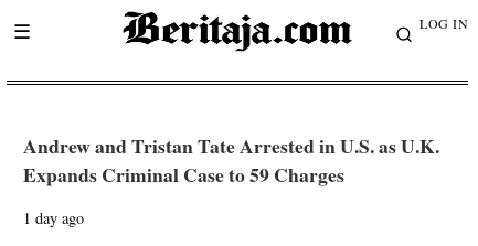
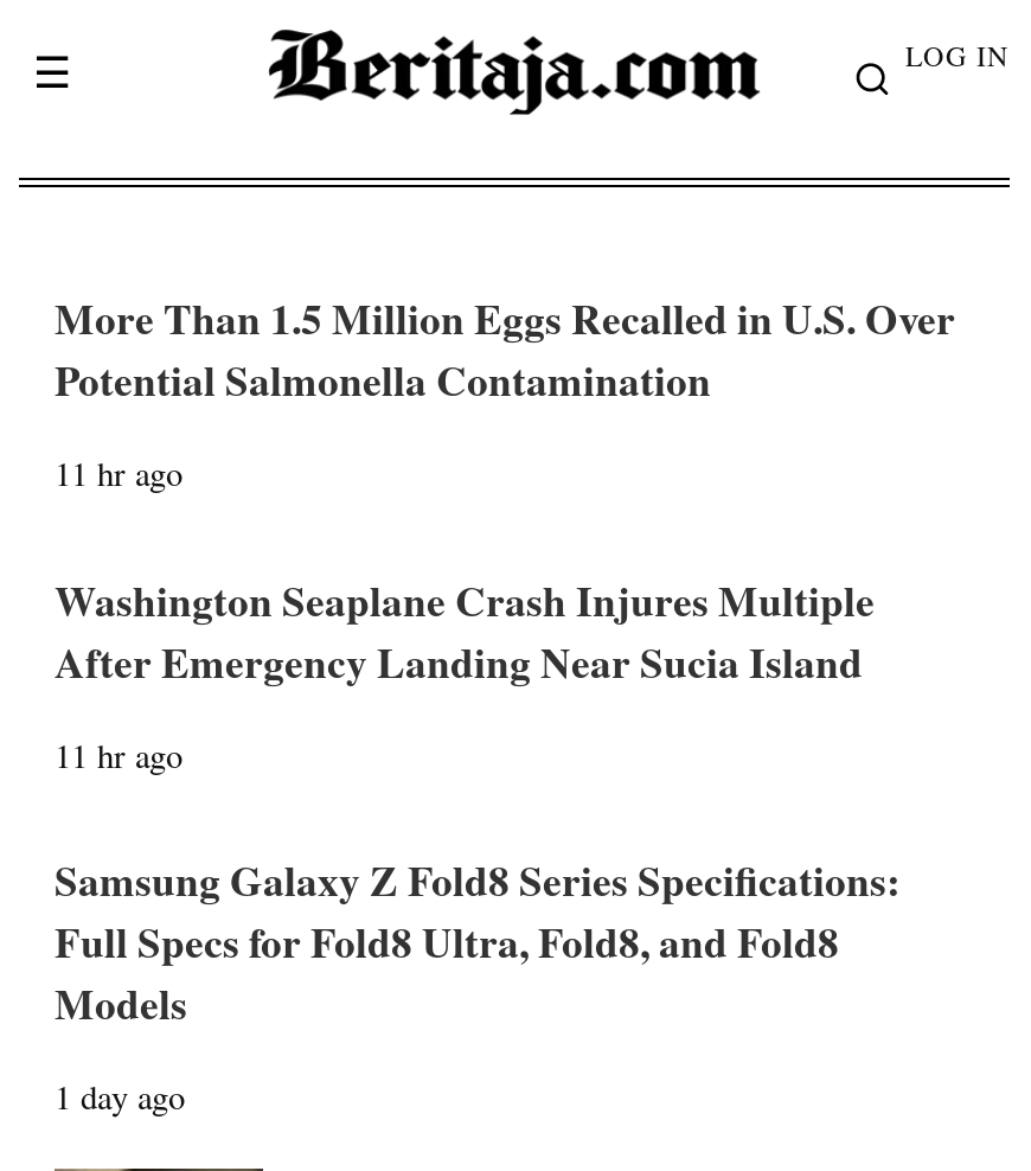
- Andrew and Tristan Tate Arrested in U.S. as U.K.
- Expands Criminal Case to 59 Charges
+ More Than 1.5 Million Eggs Recalled in U.S. Over
+ Potential Salmonella Contamination
+ 11 hr ago
+ Washington Seaplane Crash Injures Multiple
+ After Emergency Landing Near Sucia Island
+ 11 hr ago
+ Samsung Galaxy Z Fold8 Series Specifications:
+ Full Specs for Fold8 Ultra, Fold8, and Fold8
+ Models
